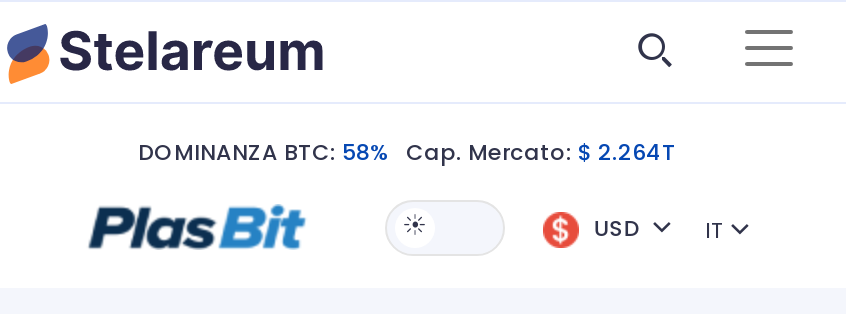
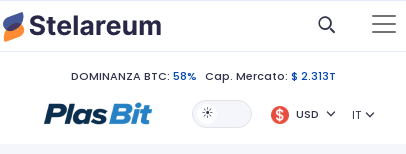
- DOMINANZA BTC: 58% Cap. Mercato: $ 2.264T
+ DOMINANZA BTC: 58% Cap. Mercato: $ 2.313T
